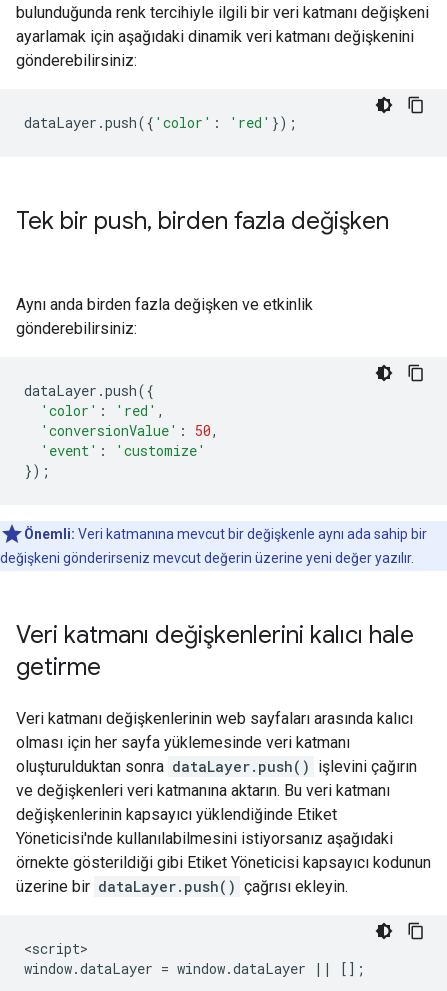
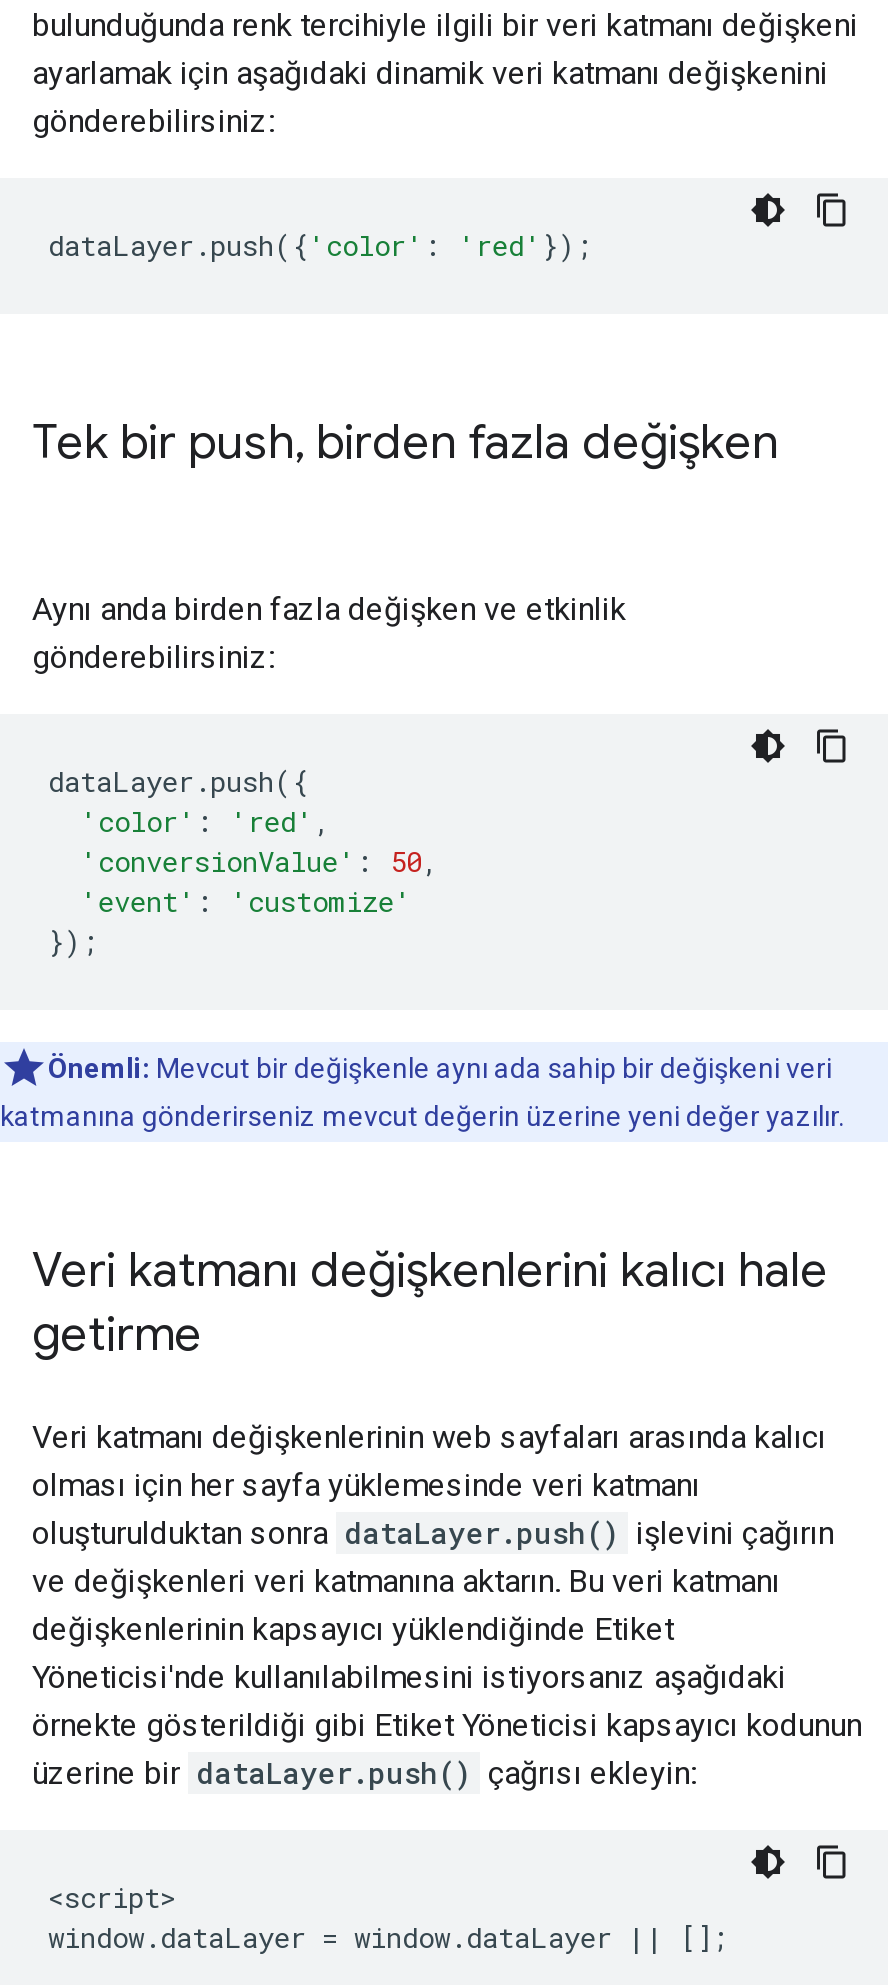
- Önemli: Veri katmanına mevcut bir değişkenle aynı ada sahip bir
+ Önemli: Mevcut bir değişkenle aynı ada sahip bir değişkeni veri

- değişkeni gönderirseniz mevcut değerin üzerine yeni değer yazılır.
+ katmanına gönderirseniz mevcut değerin üzerine yeni değer yazılır.

- üzerine bir dataLayer.push() çağrısı ekleyin.
+ üzerine bir dataLayer.push() çağrısı ekleyin:
